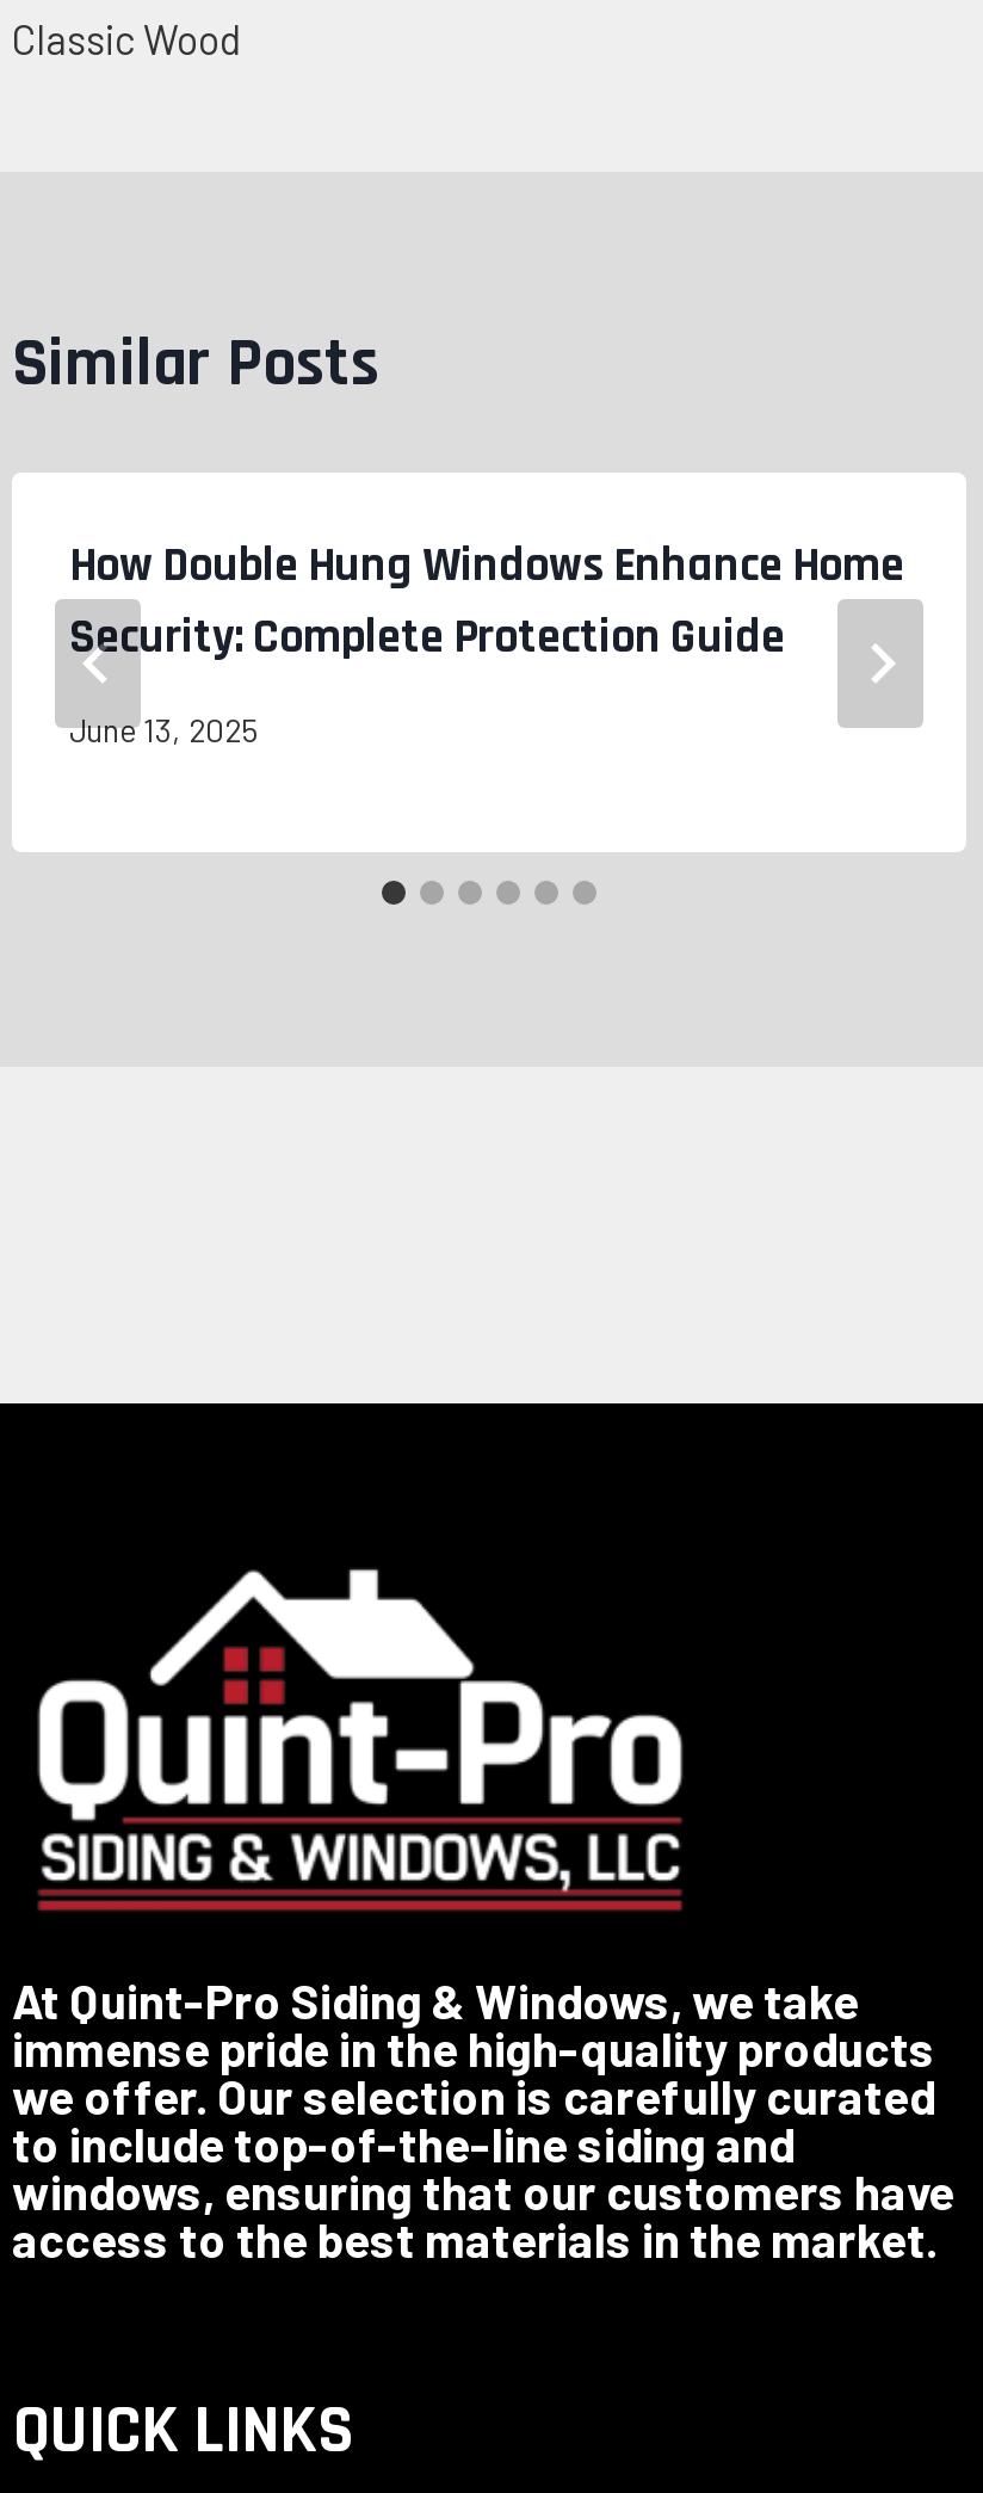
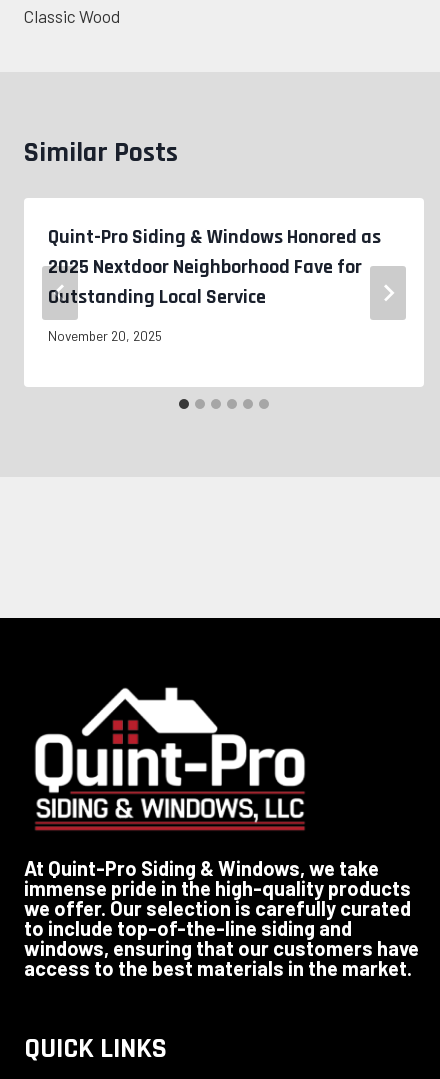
- How Double Hung Windows Enhance Home
- Security: Complete Protection Guide
+ Quint-Pro Siding & Windows Honored as
+ 2025 Nextdoor Neighborhood Fave for
+ Outstanding Local Service

- June 13, 2025
+ November 20, 2025
